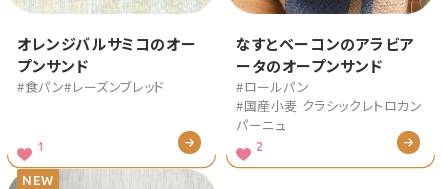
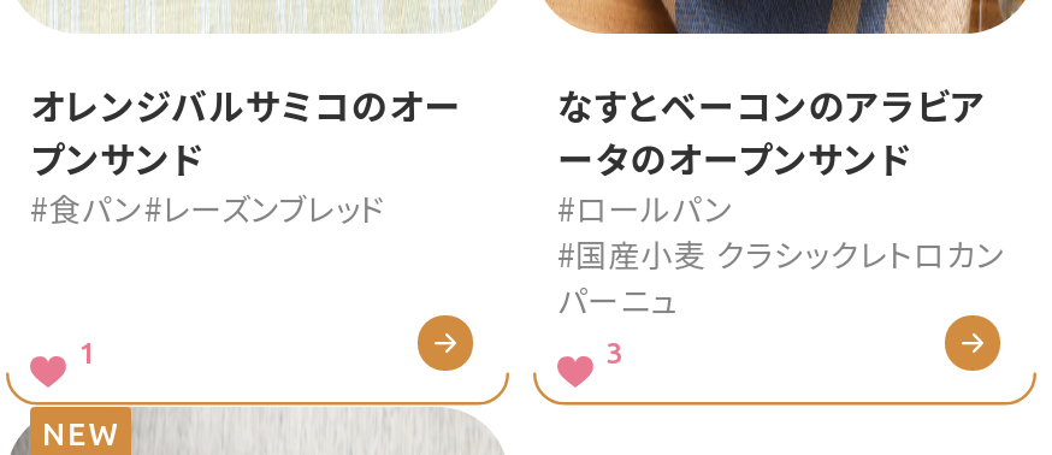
- 2
+ 3
